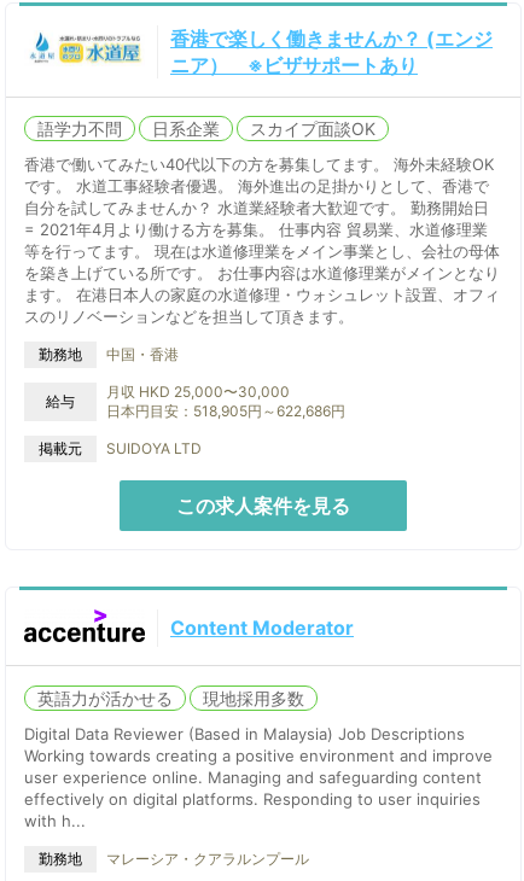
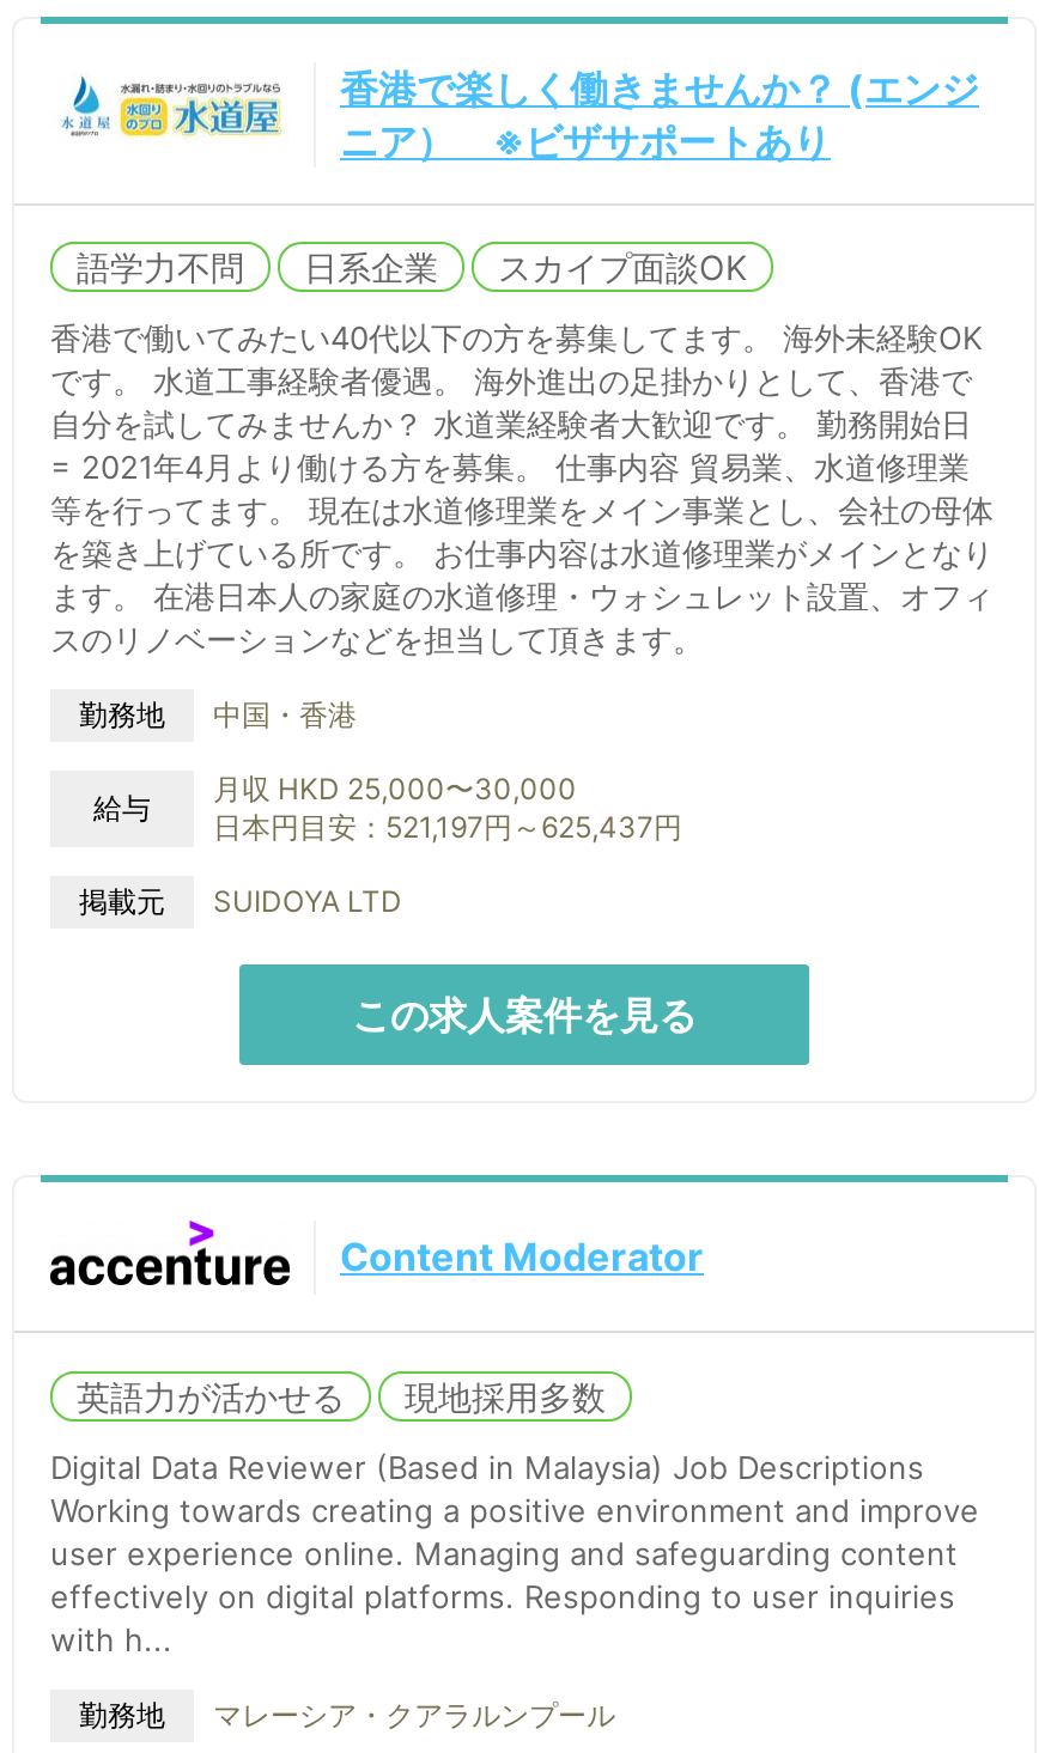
- 日本円目安：518,905円～622,686円
+ 日本円目安：521,197円～625,437円
